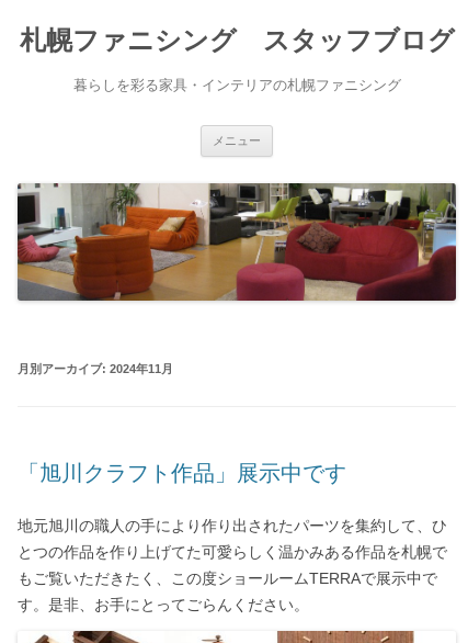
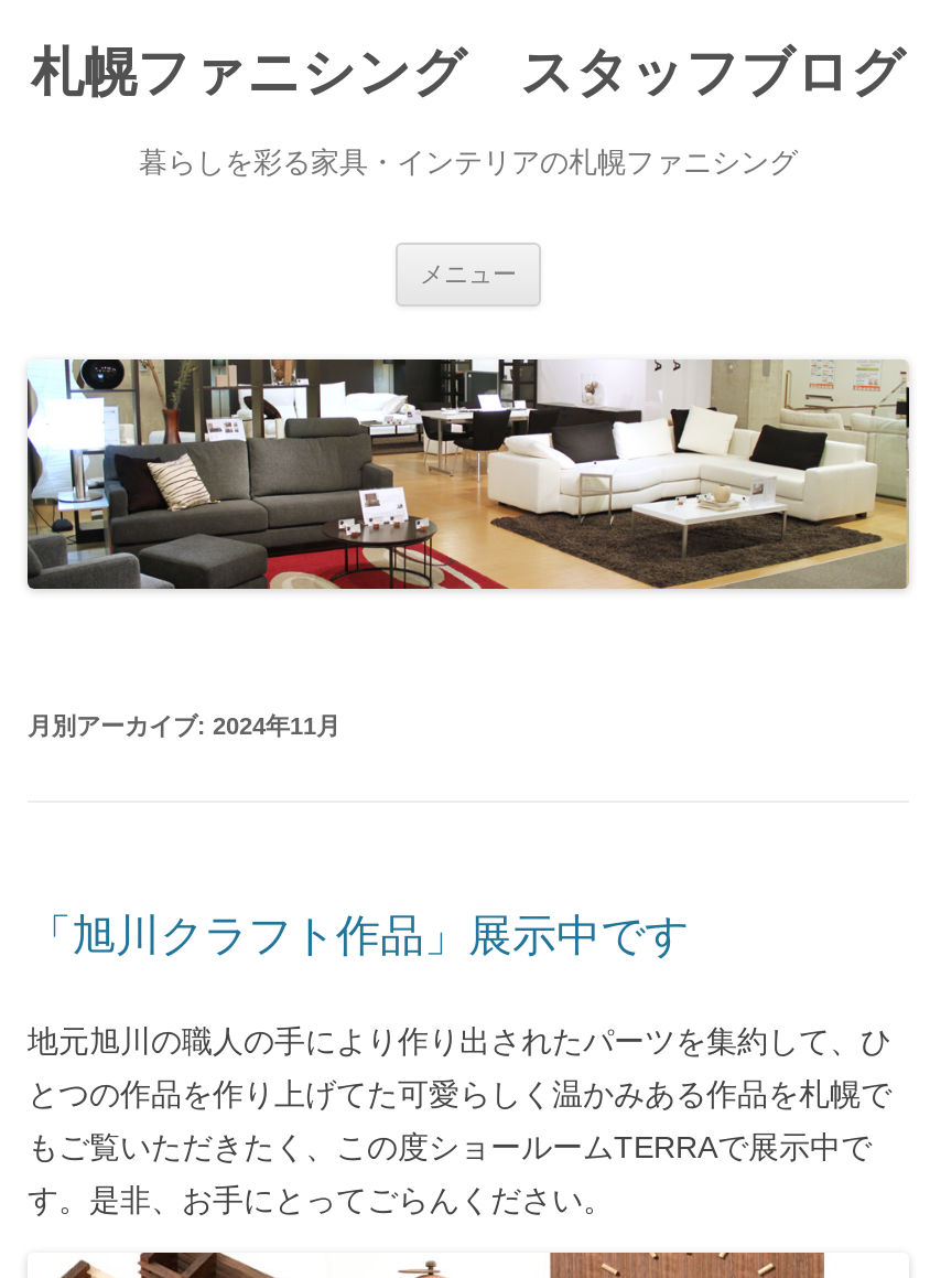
- [image]
+ [image]
